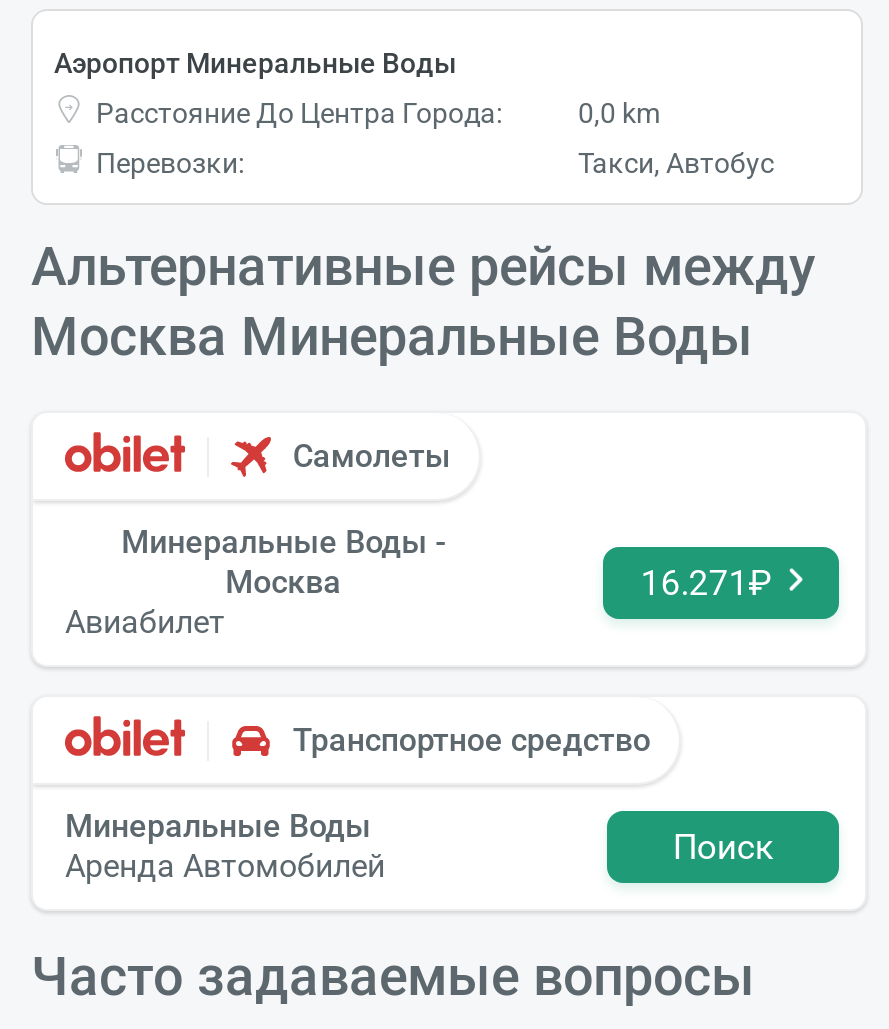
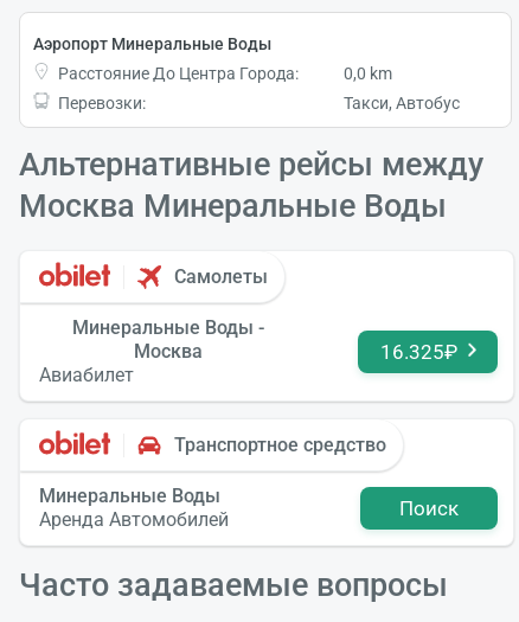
- 16.271₽
+ 16.325₽
